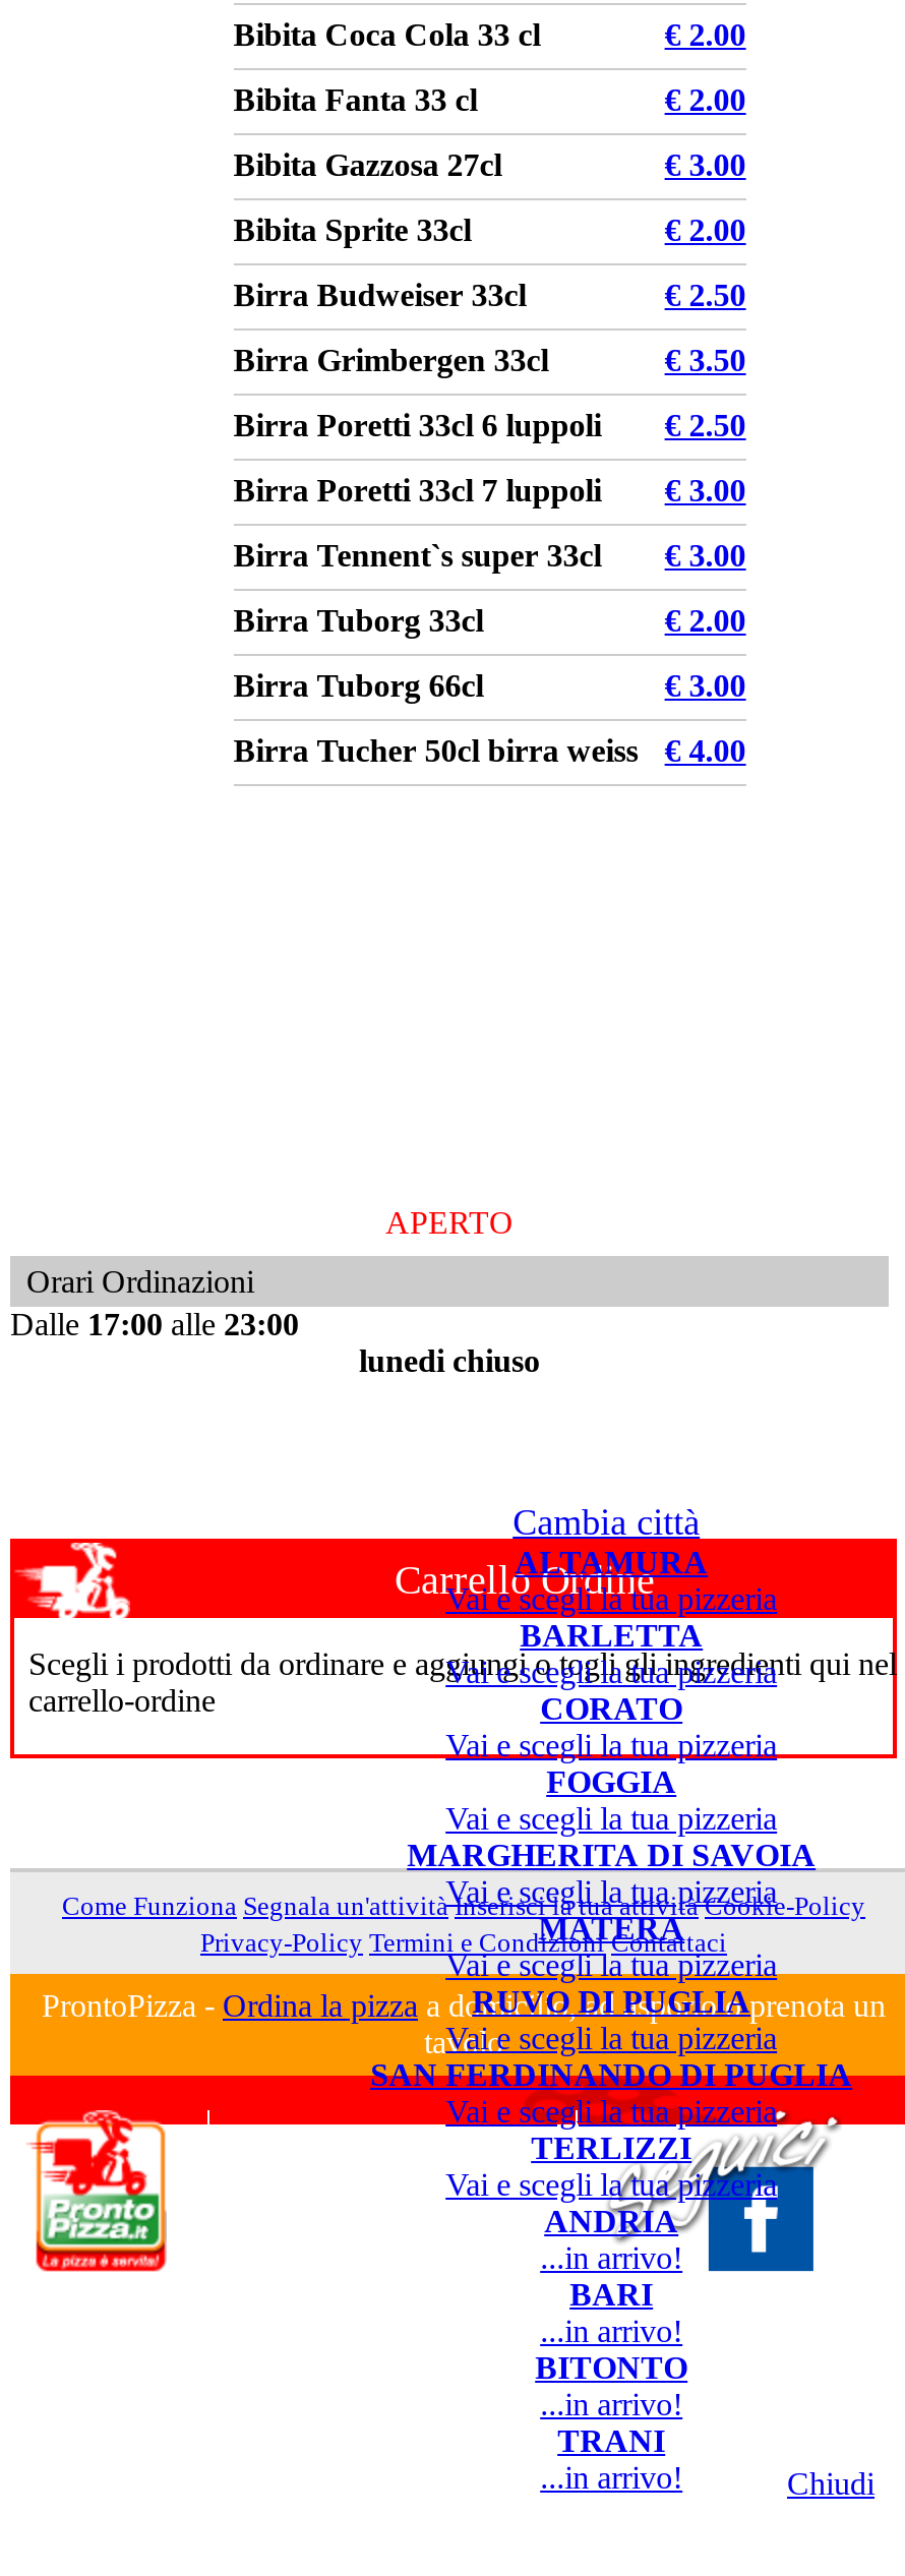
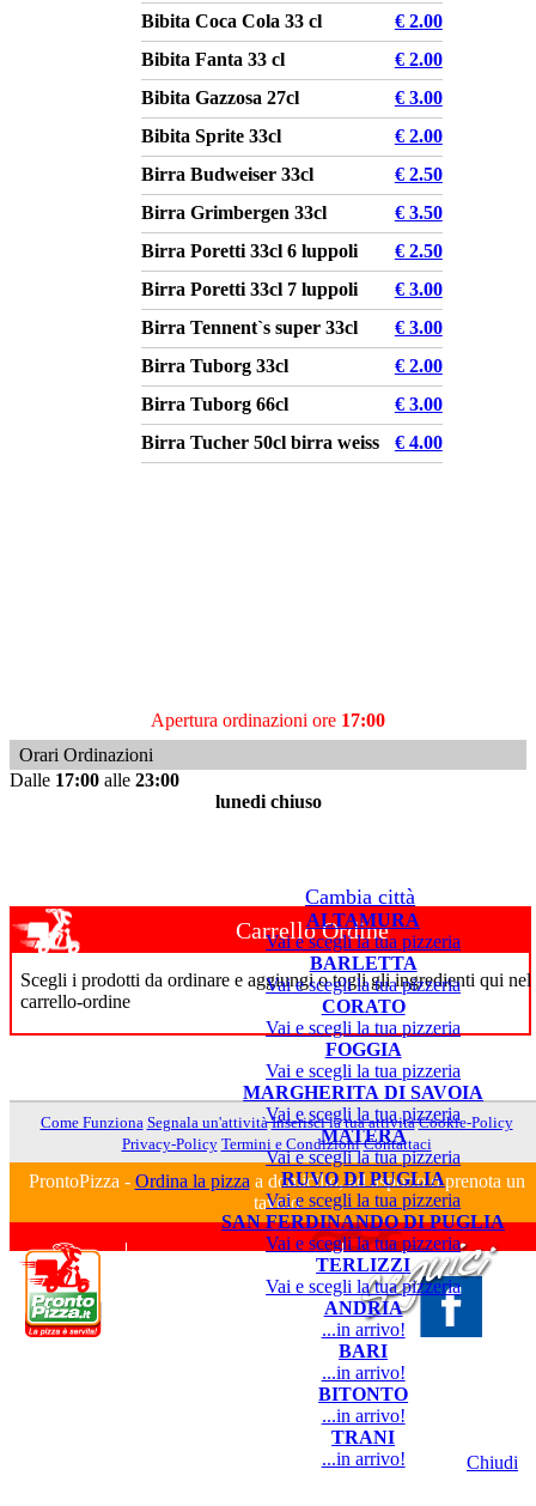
- APERTO
+ Apertura ordinazioni ore 17:00
